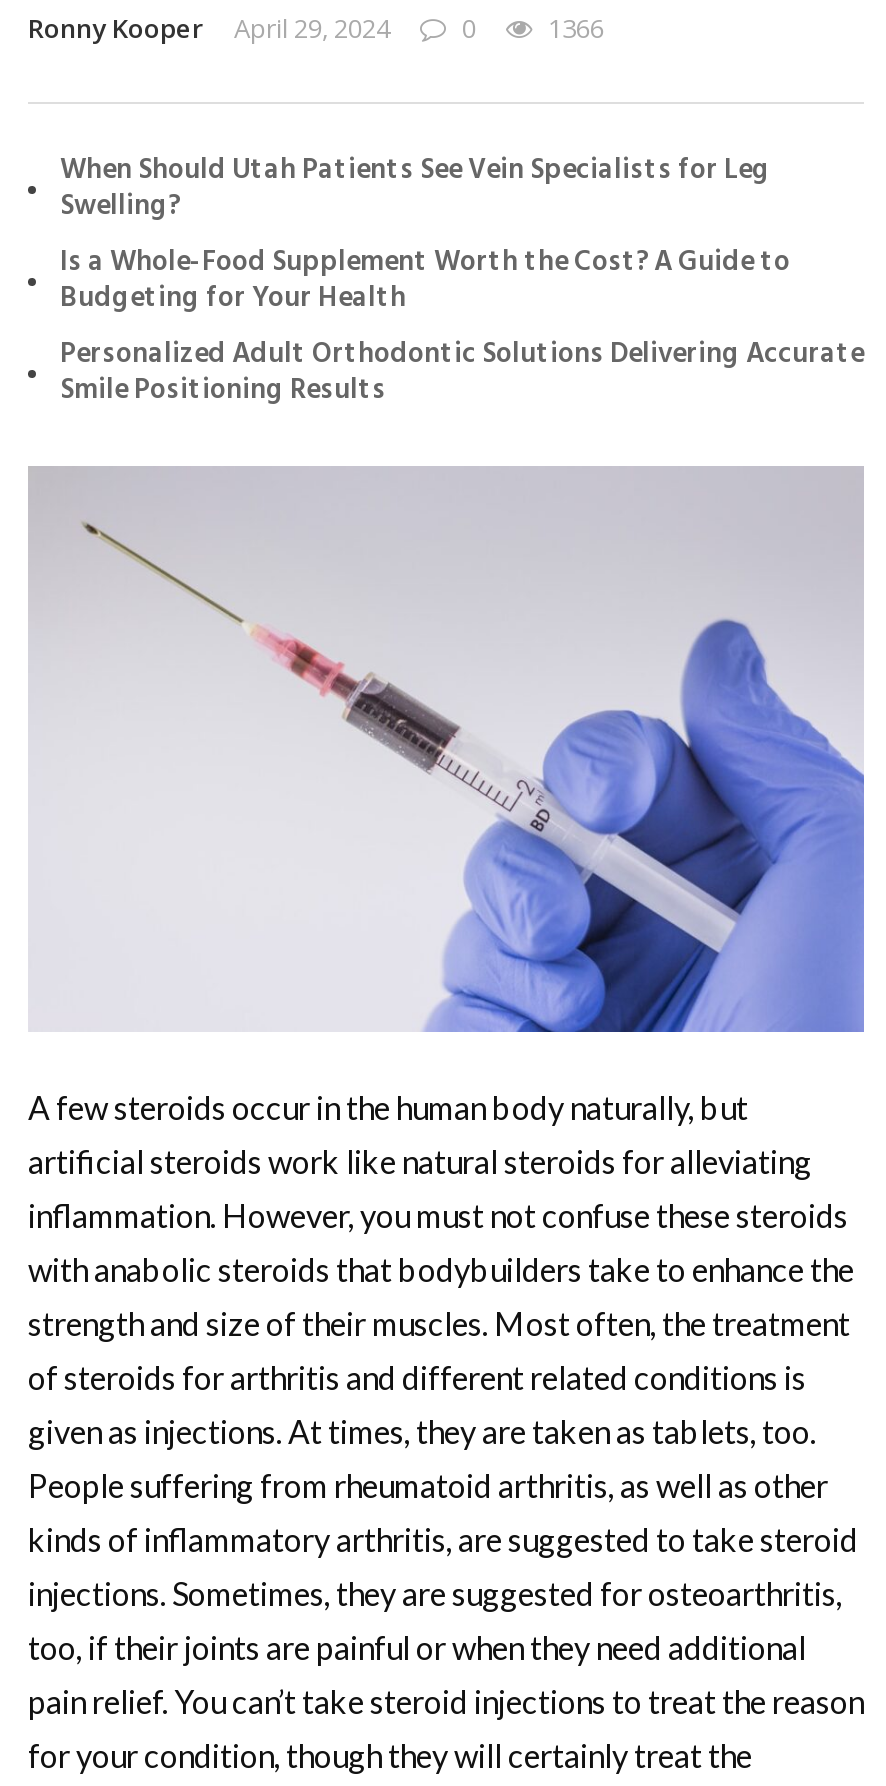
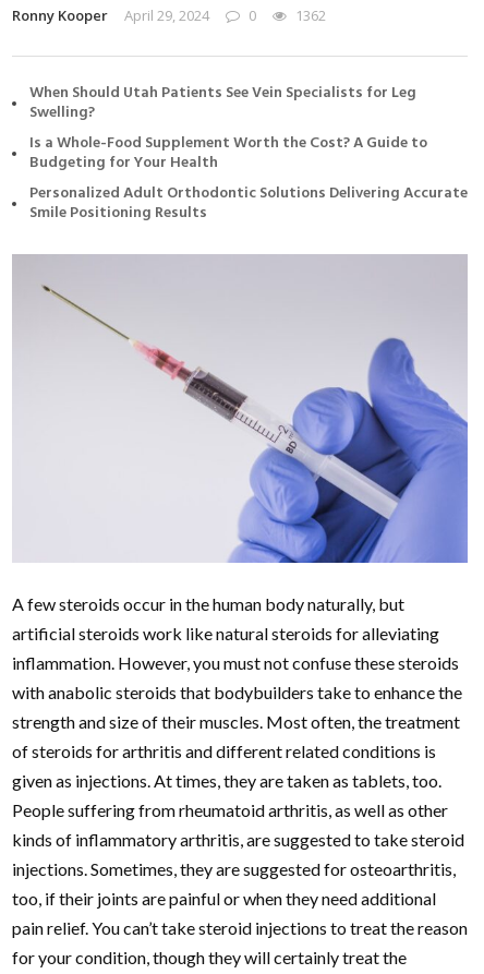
- Ronny Kooper April 29, 2024 0 1366
+ Ronny Kooper April 29, 2024 0 1362
